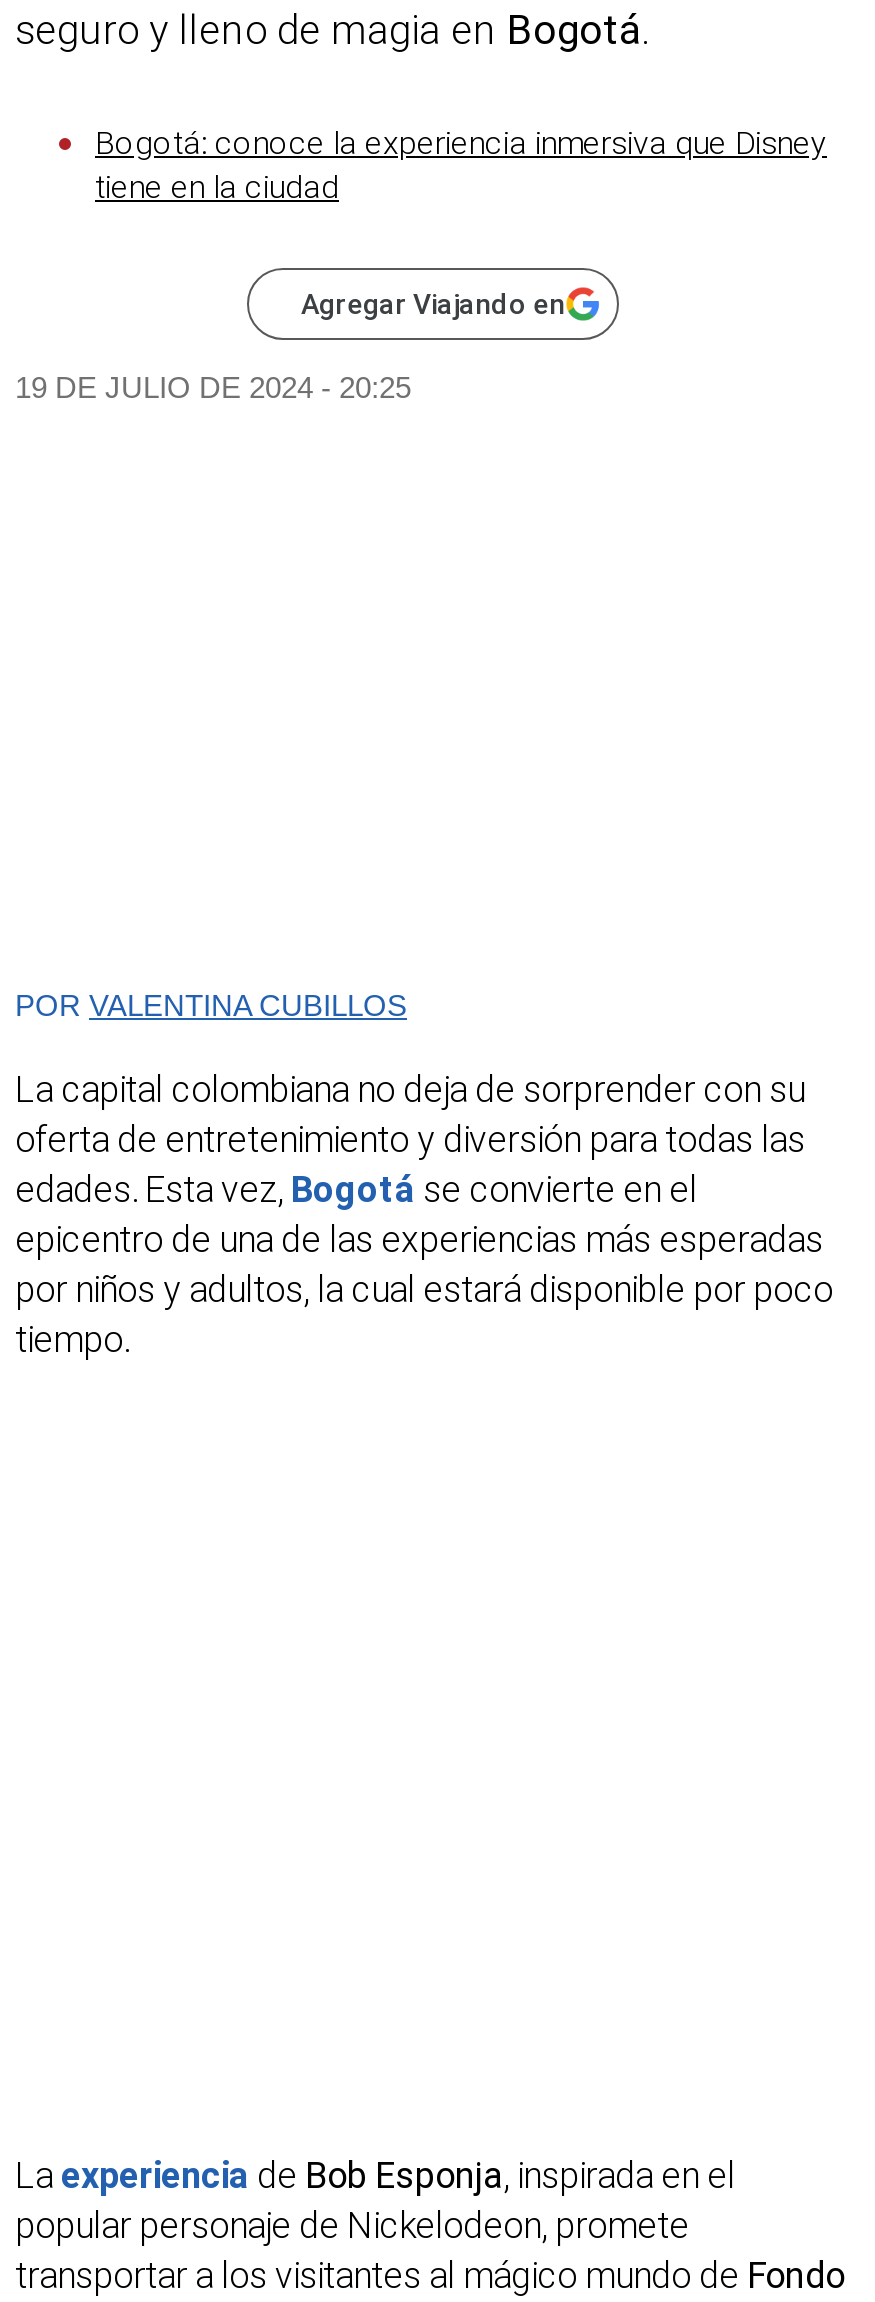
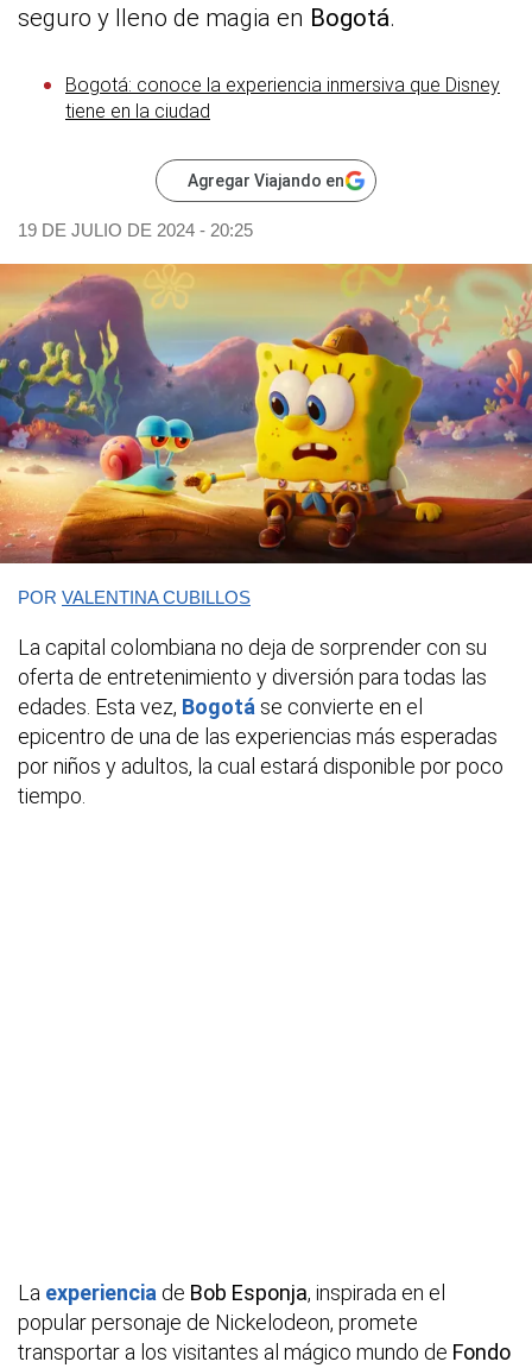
+ [image]
